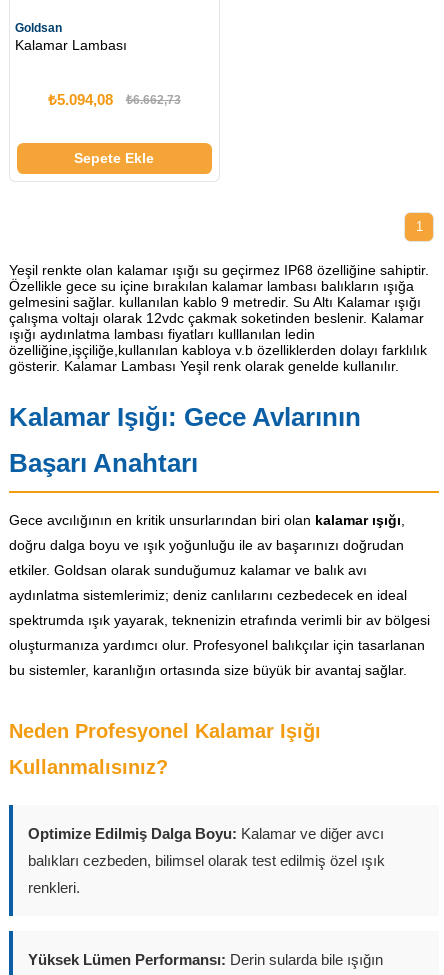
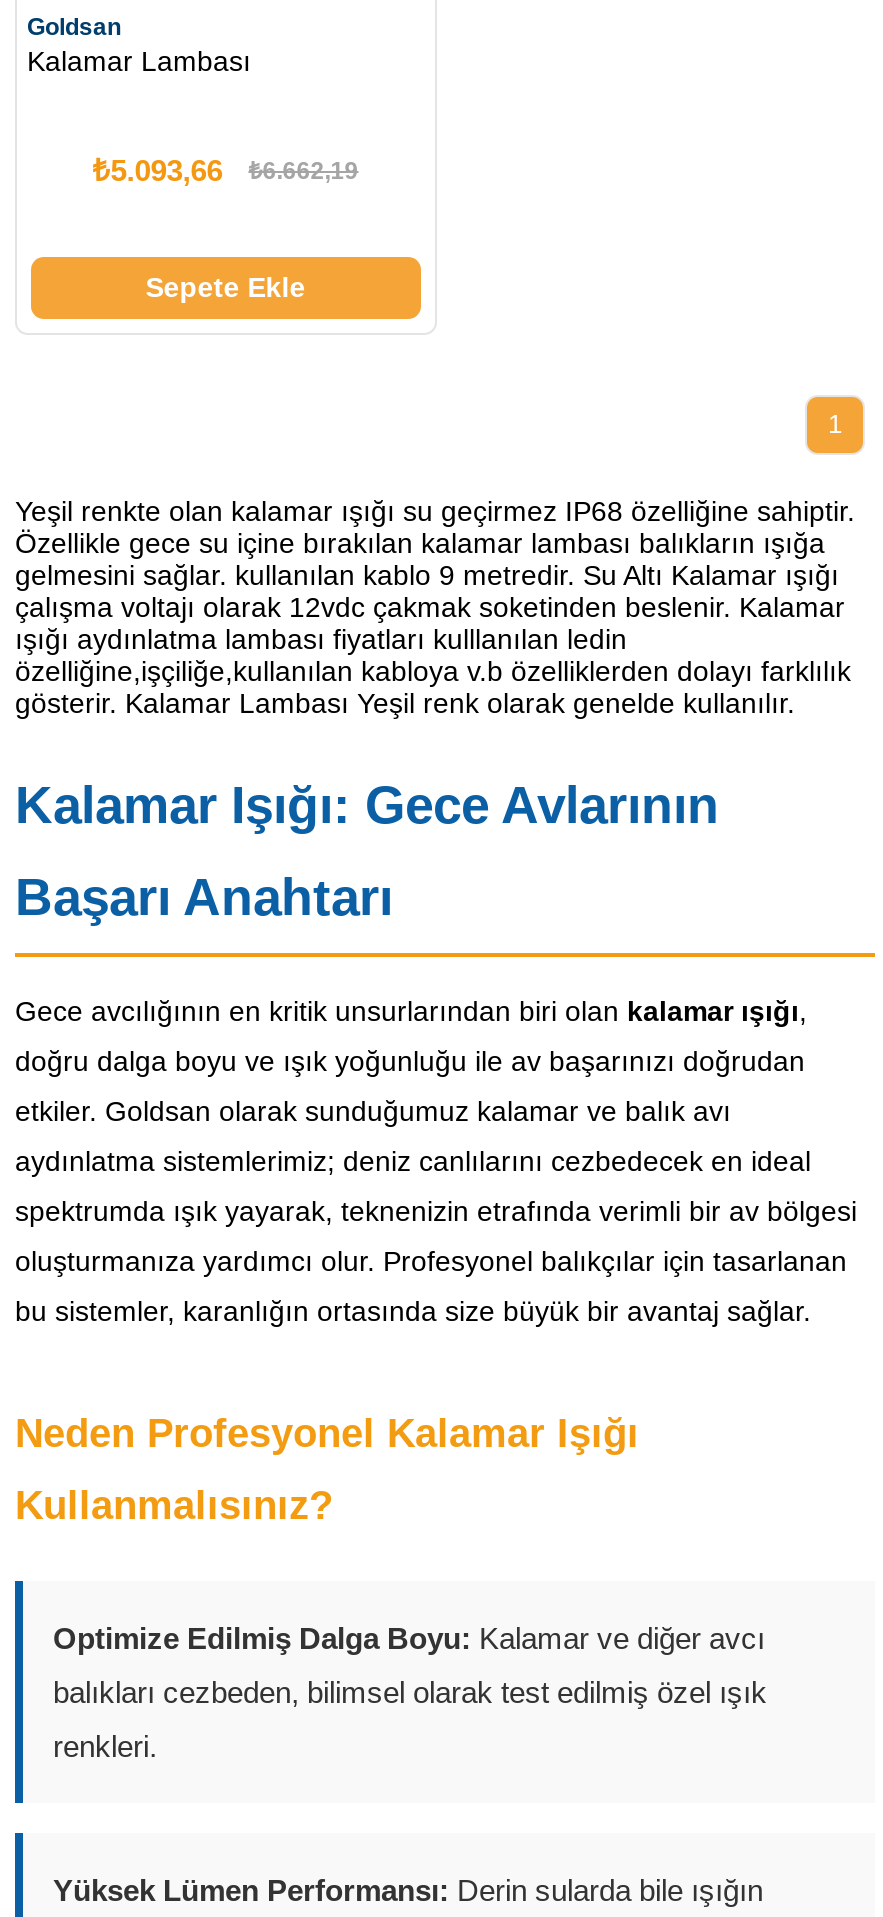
- ₺5.094,08
+ ₺5.093,66

- ₺6.662,73
+ ₺6.662,19
